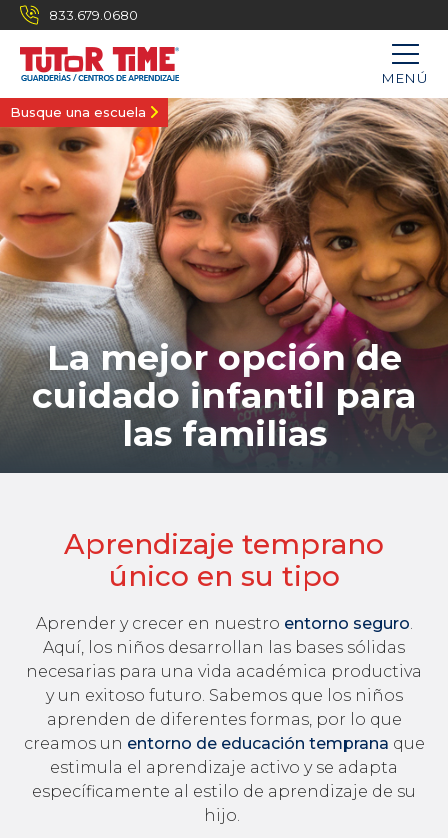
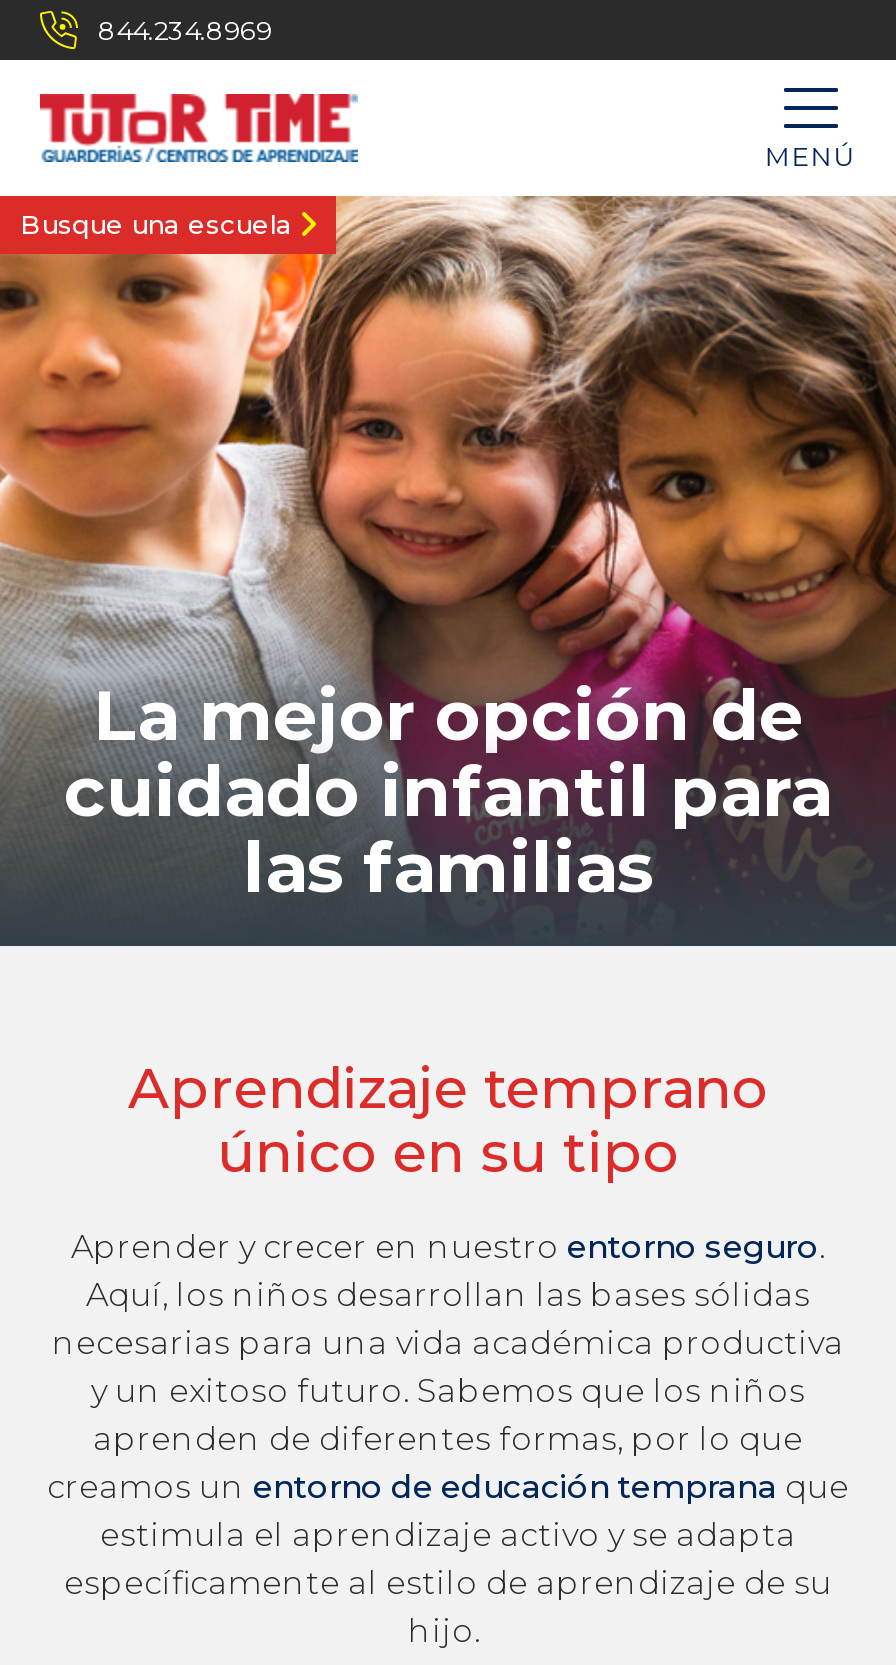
- 833.679.0680
+ 844.234.8969
